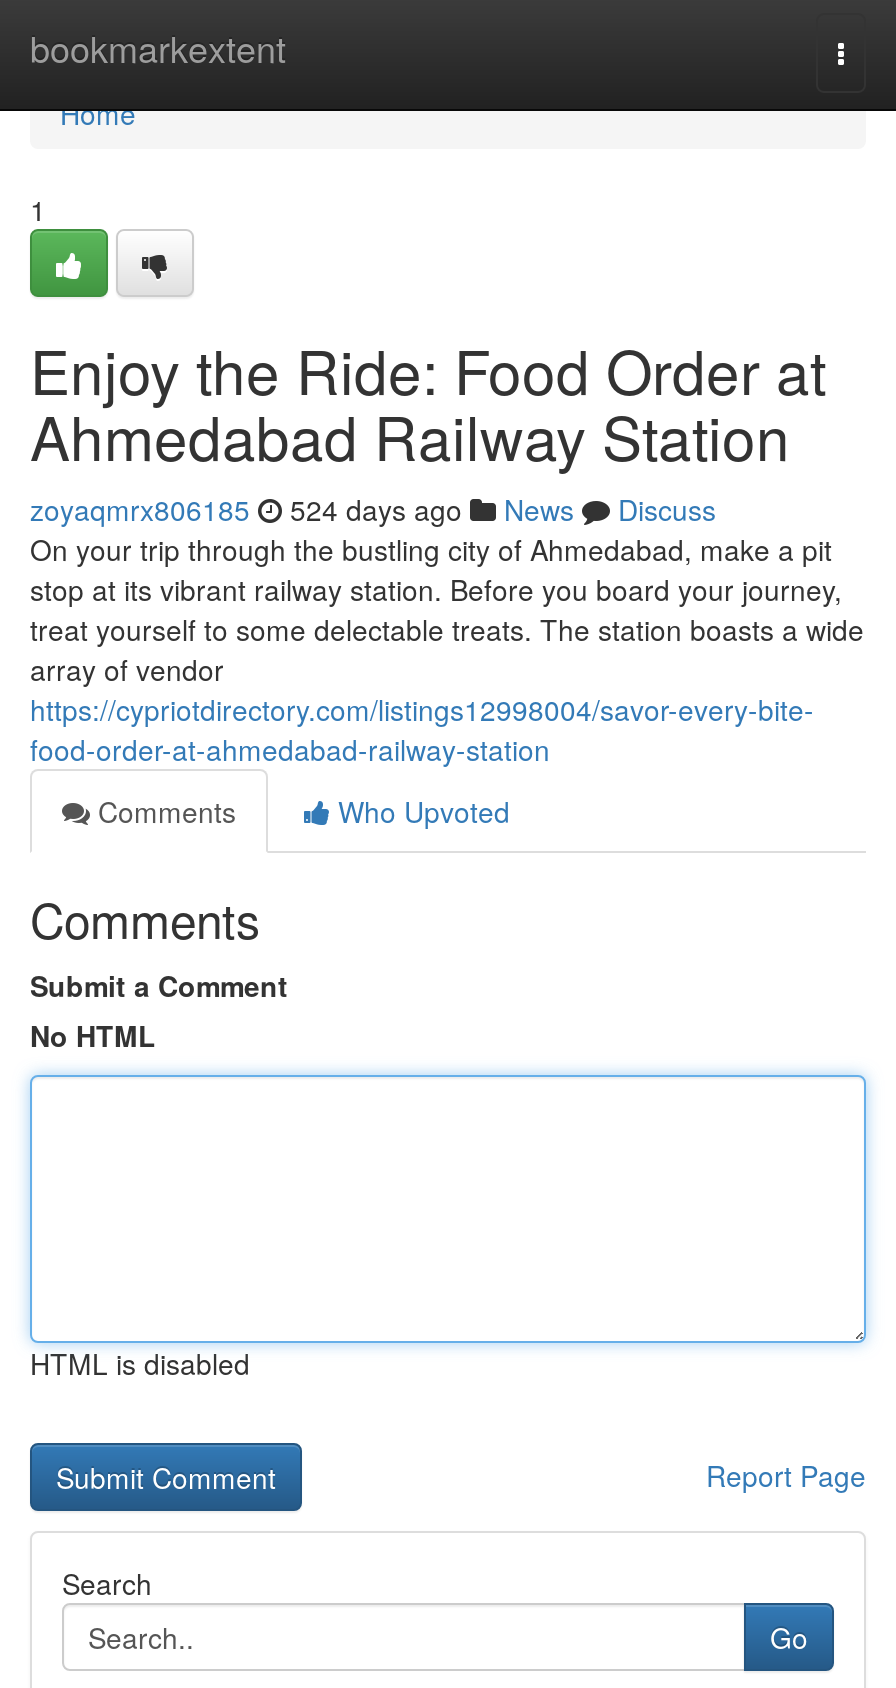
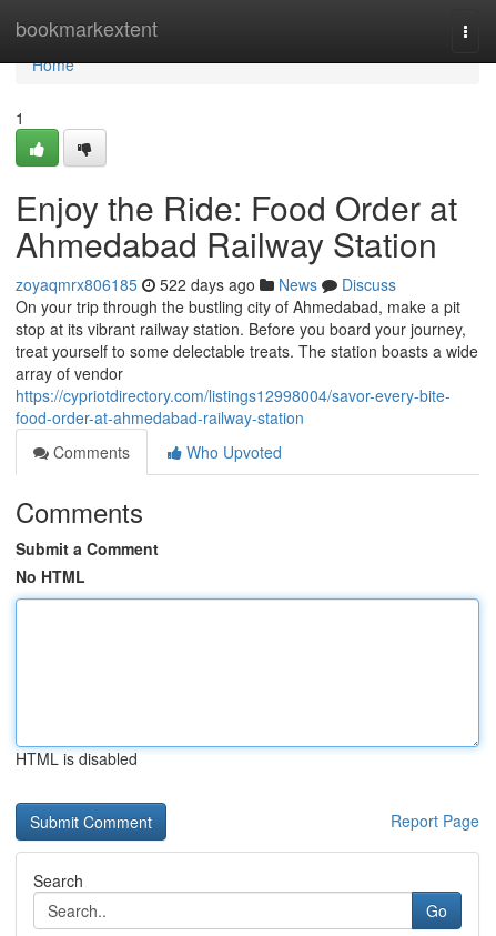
- zoyaqmrx806185 524 days ago News Discuss
+ zoyaqmrx806185 522 days ago News Discuss
